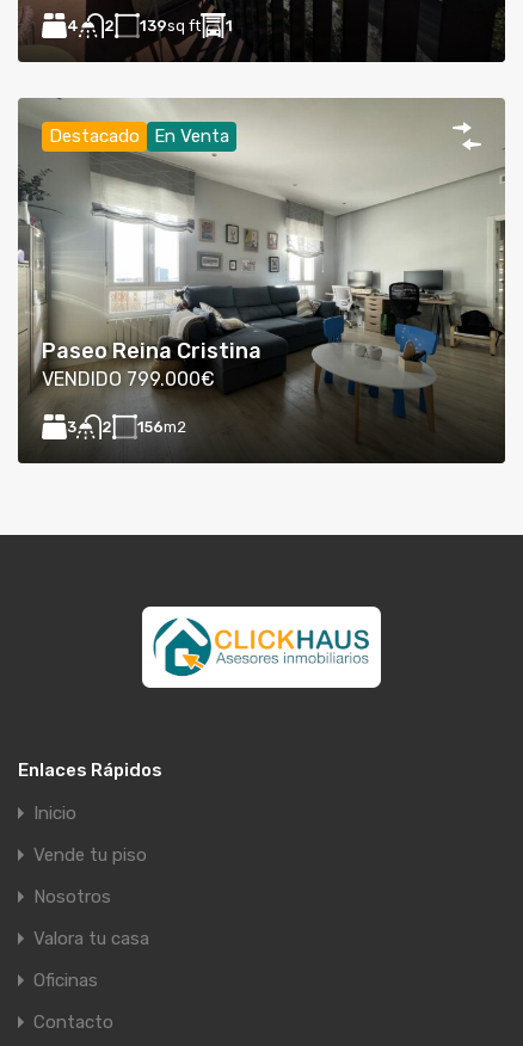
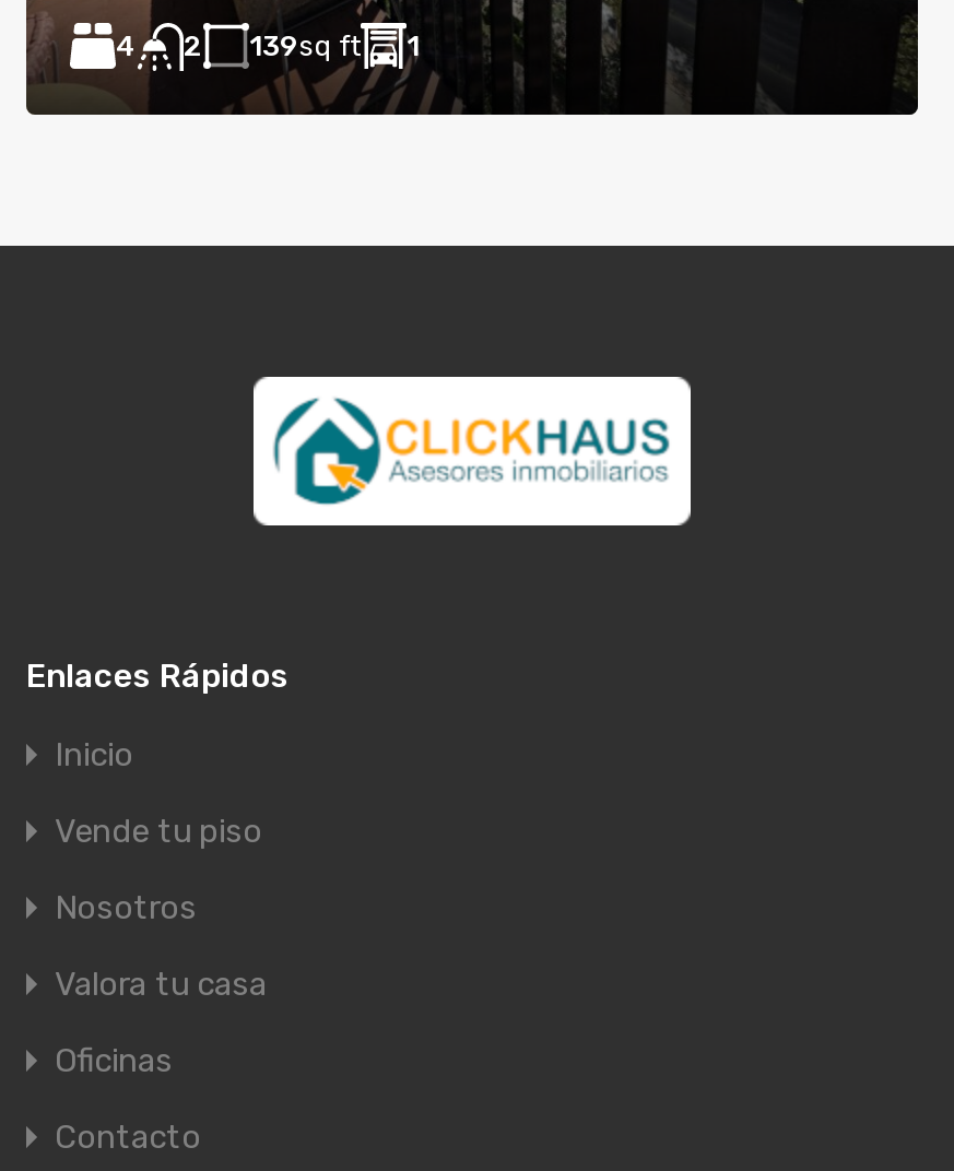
- [image]
- Destacado
- En Venta

- Paseo Reina Cristina
- VENDIDO 799.000€
- 3
- 2
- 156m2
